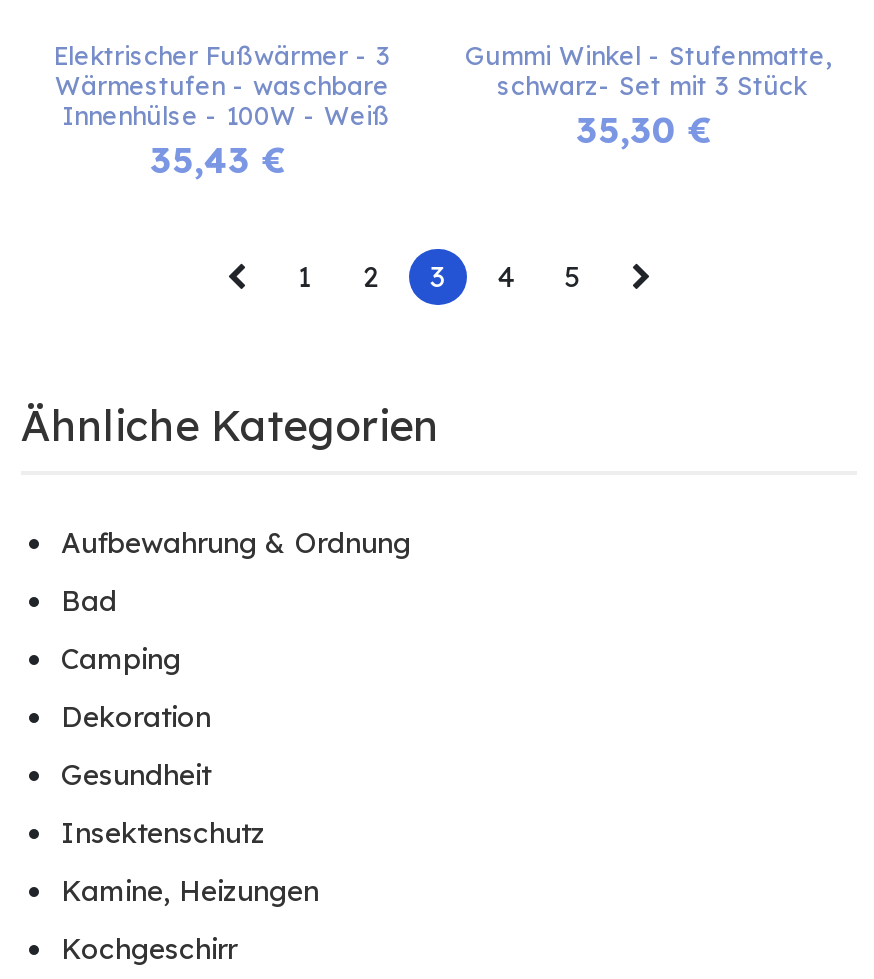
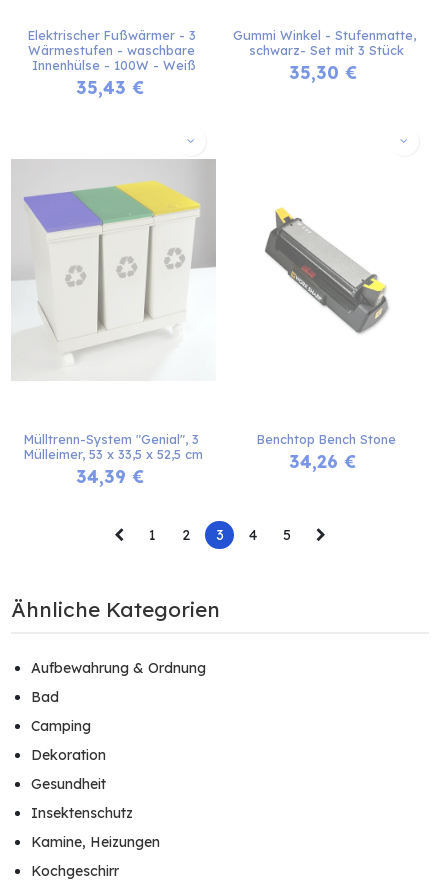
+ [image]

+ Mülltrenn-System "Genial", 3
+ Mülleimer, 53 x 33,5 x 52,5 cm
+ 34,39 €

+ Benchtop Bench Stone
+ 34,26 €

+ [image]
